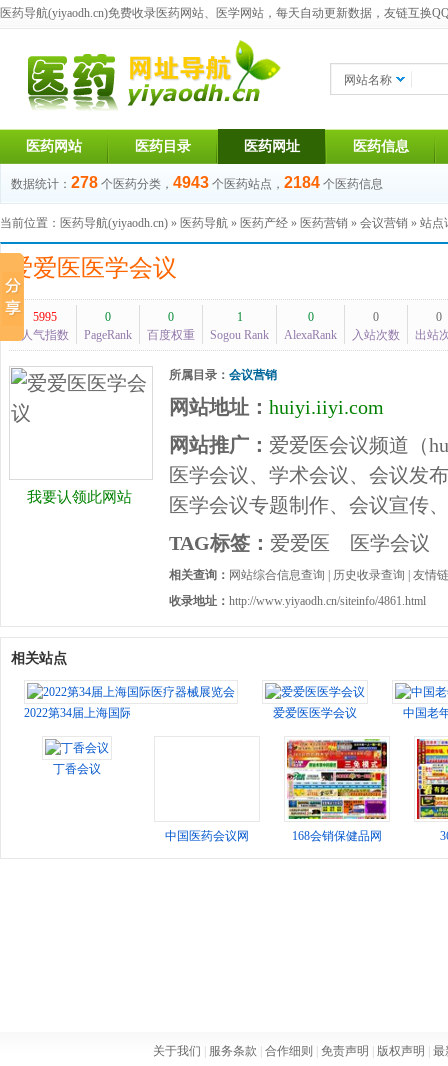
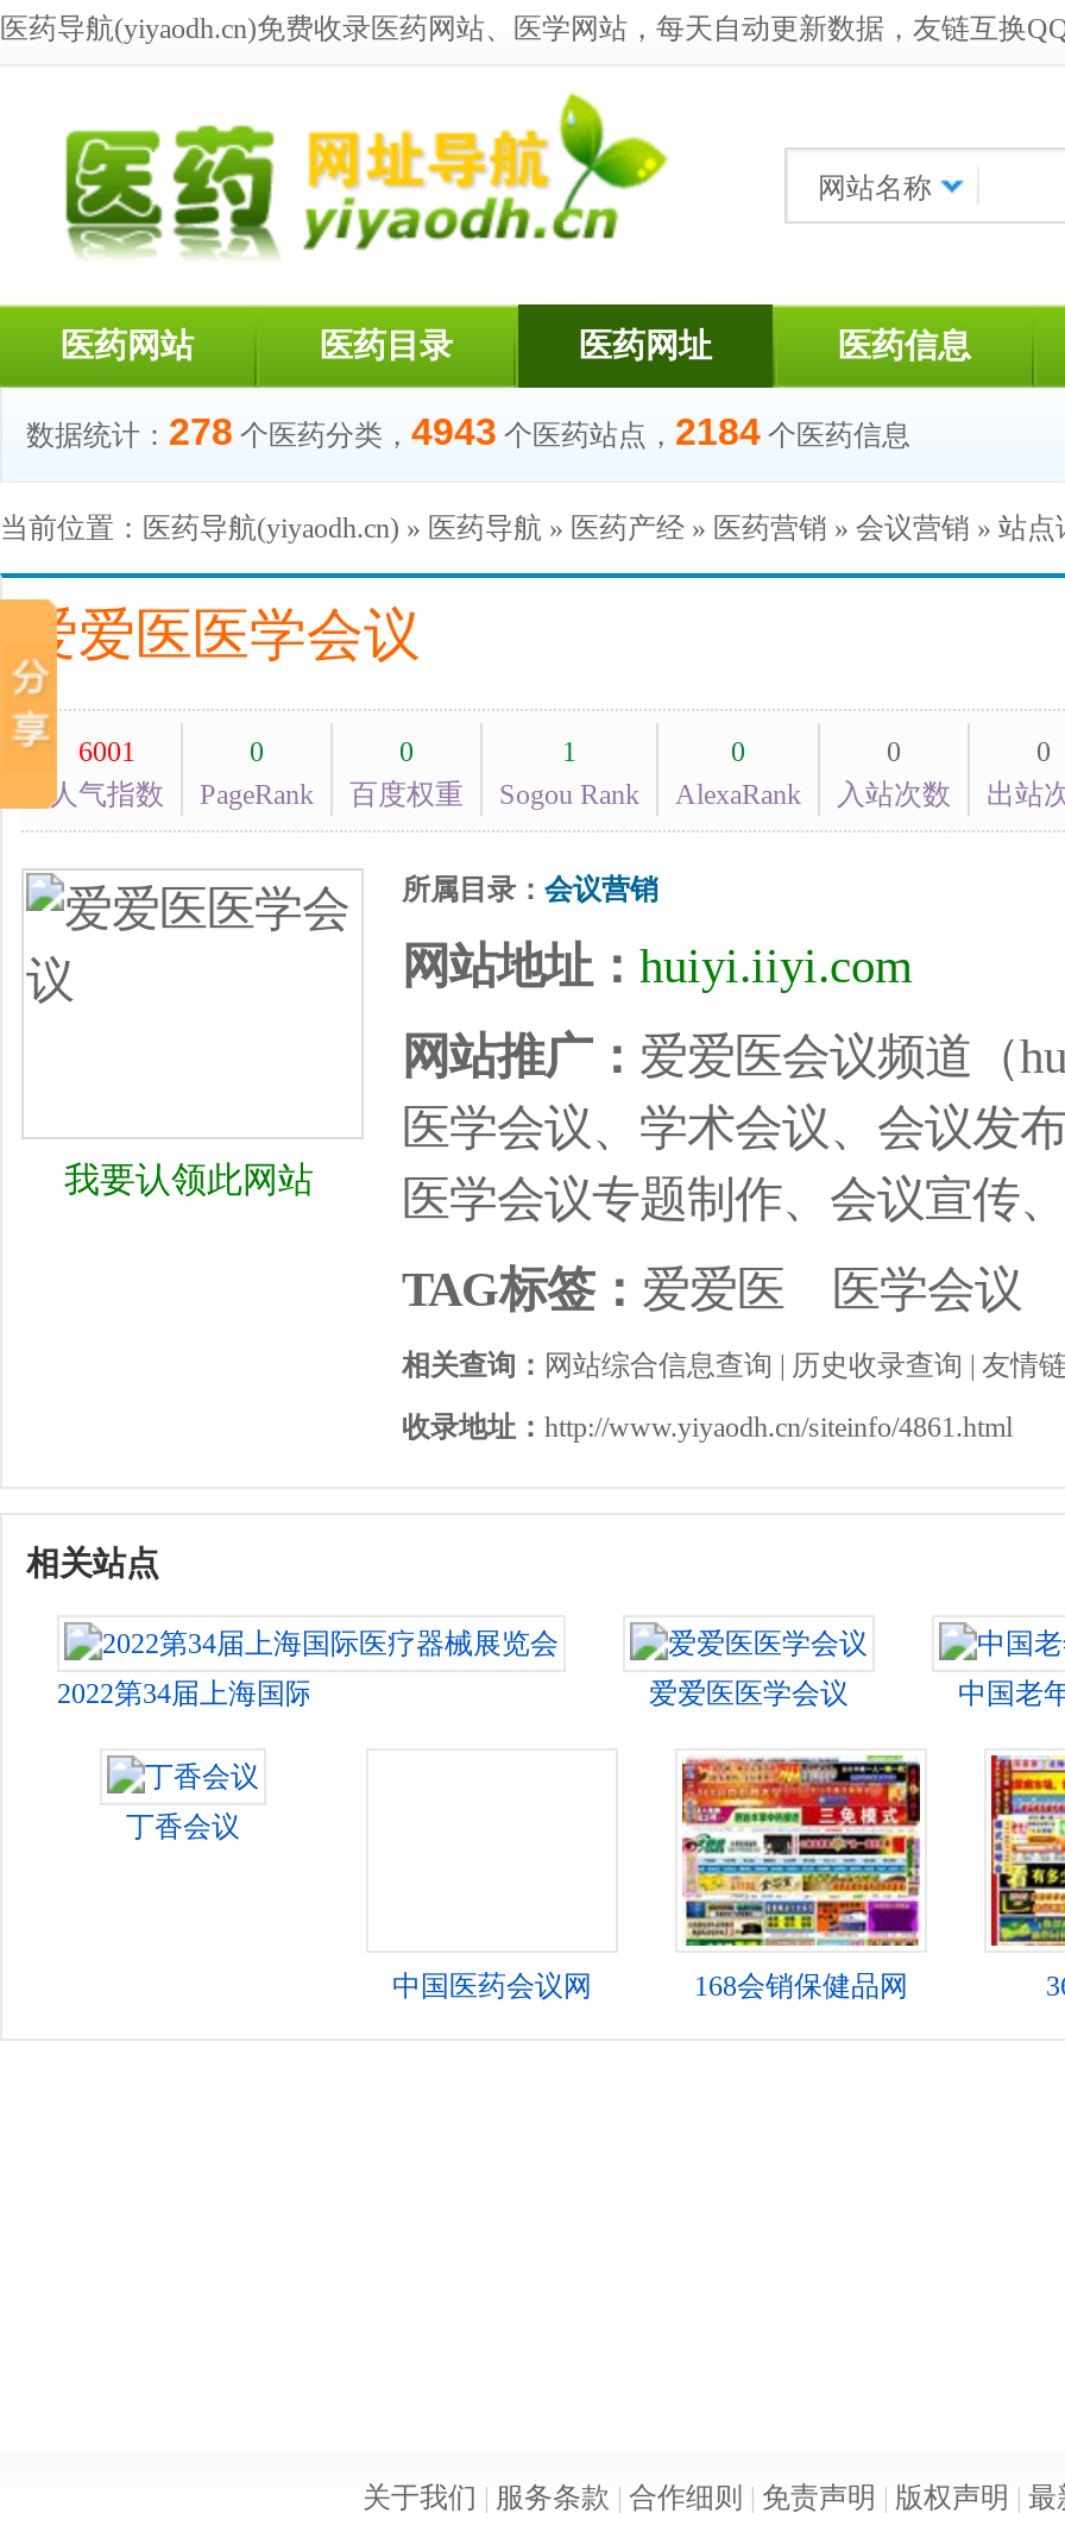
- 5995
+ 6001
